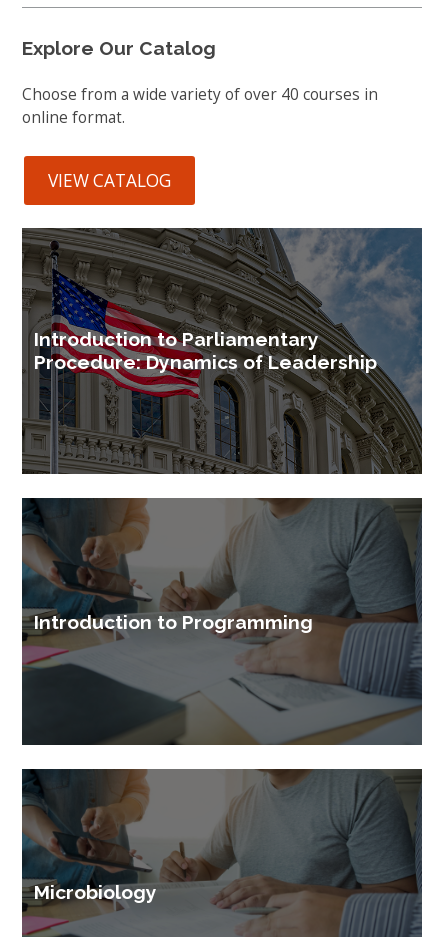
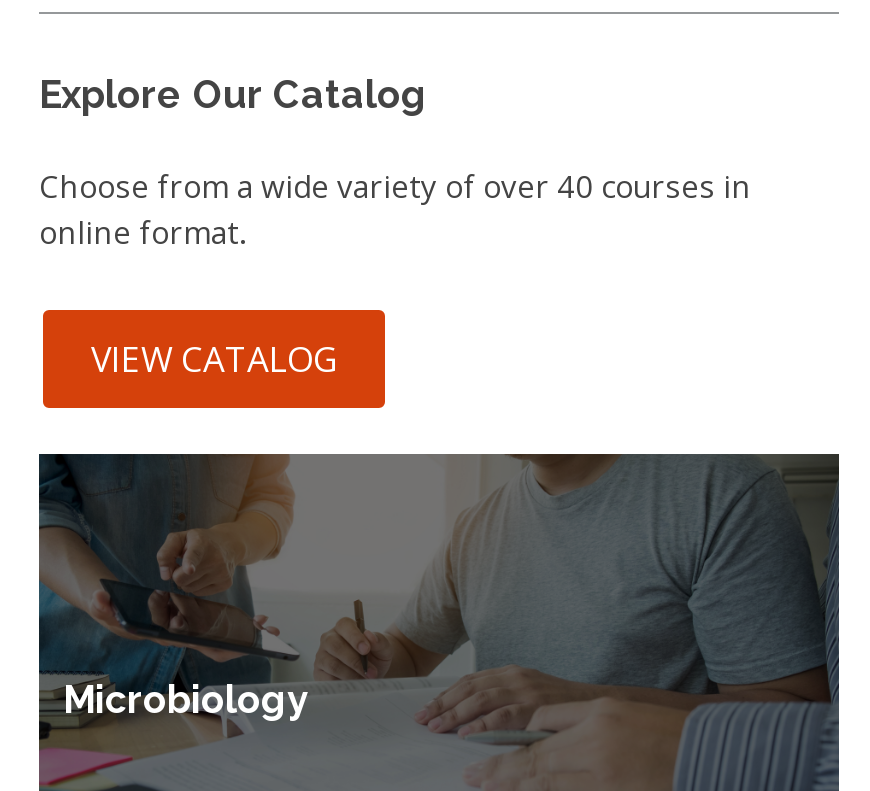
- [image]
- Introduction to Parliamentary
- Procedure: Dynamics of Leadership

- [image]

- [image]
- Introduction to Programming
